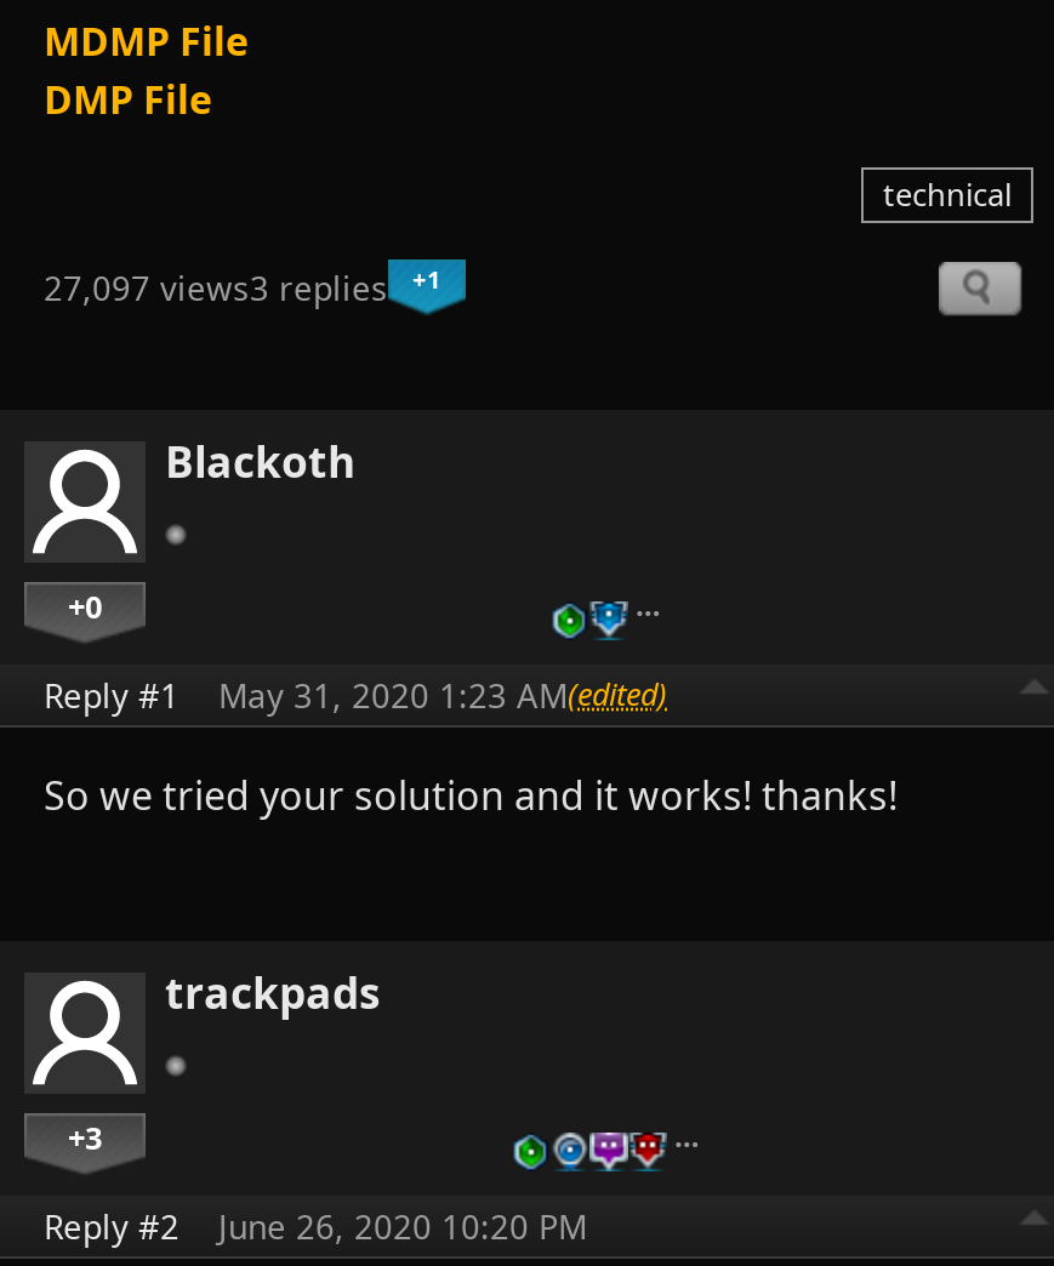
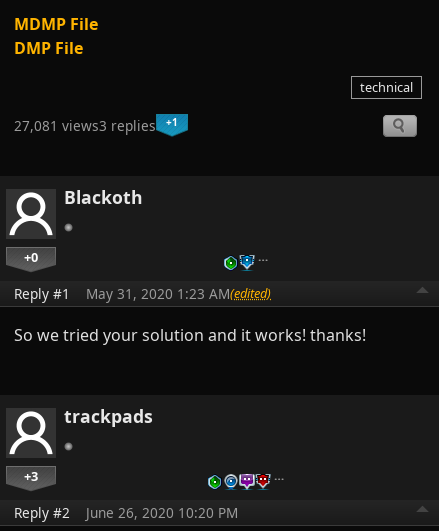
- 27,097 views3 replies
+ 27,081 views3 replies
